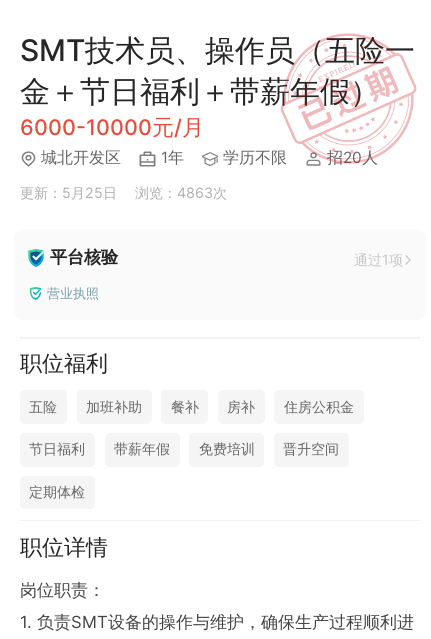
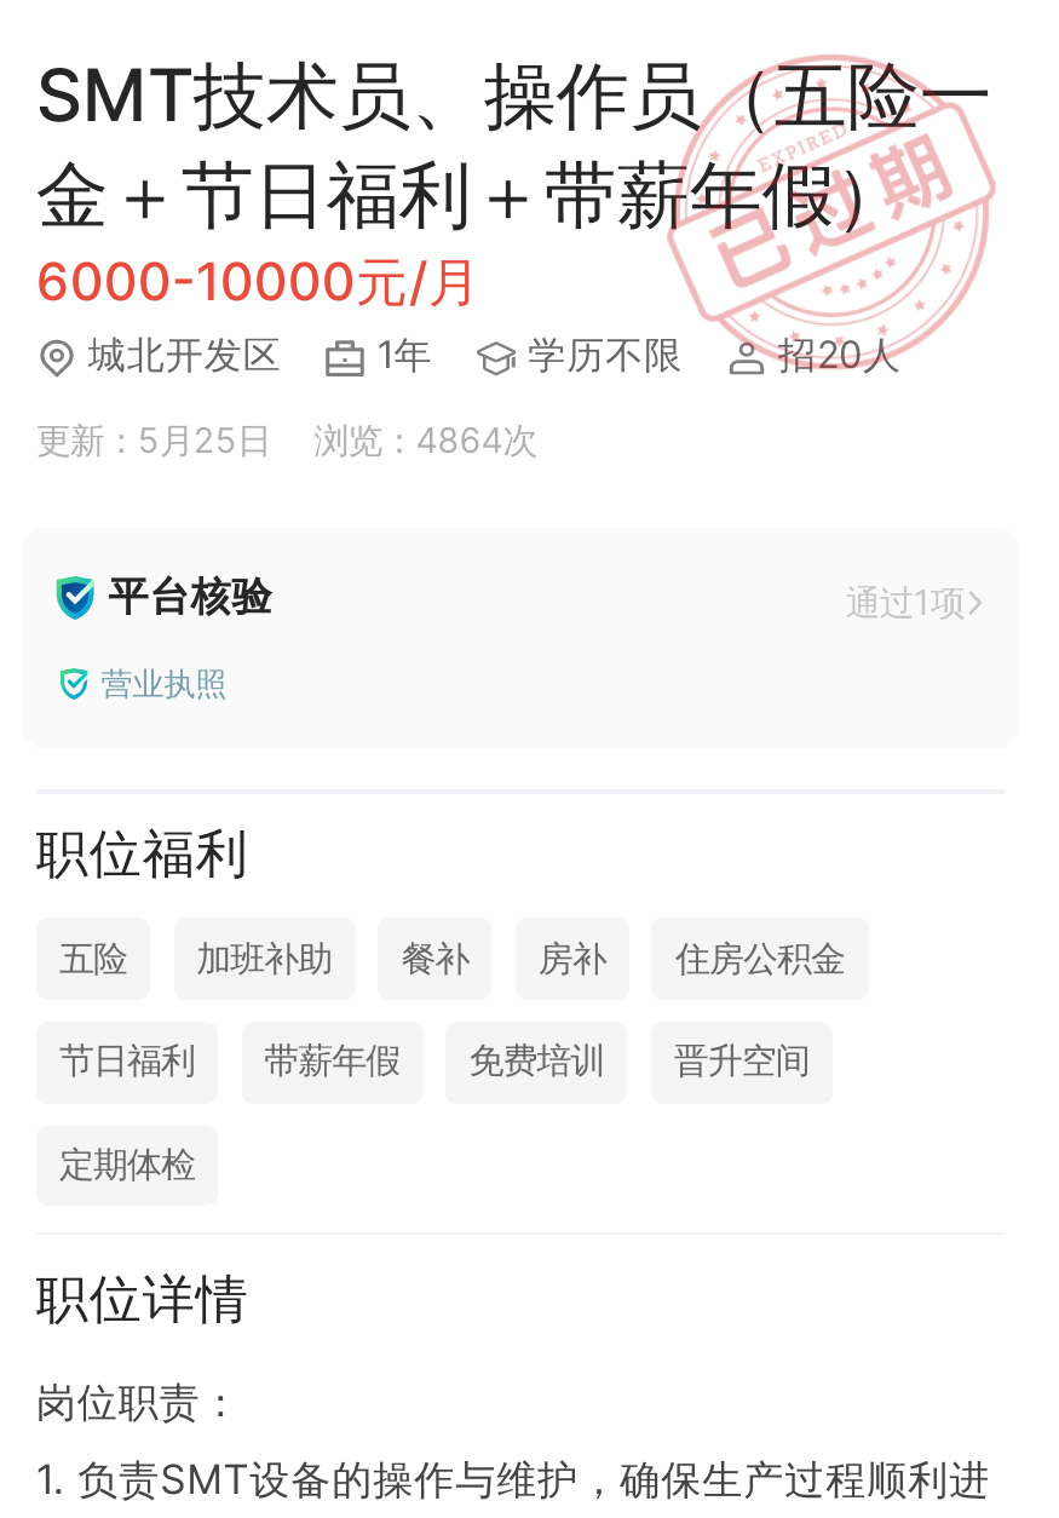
- 更新：5月25日 浏览：4863次
+ 更新：5月25日 浏览：4864次
